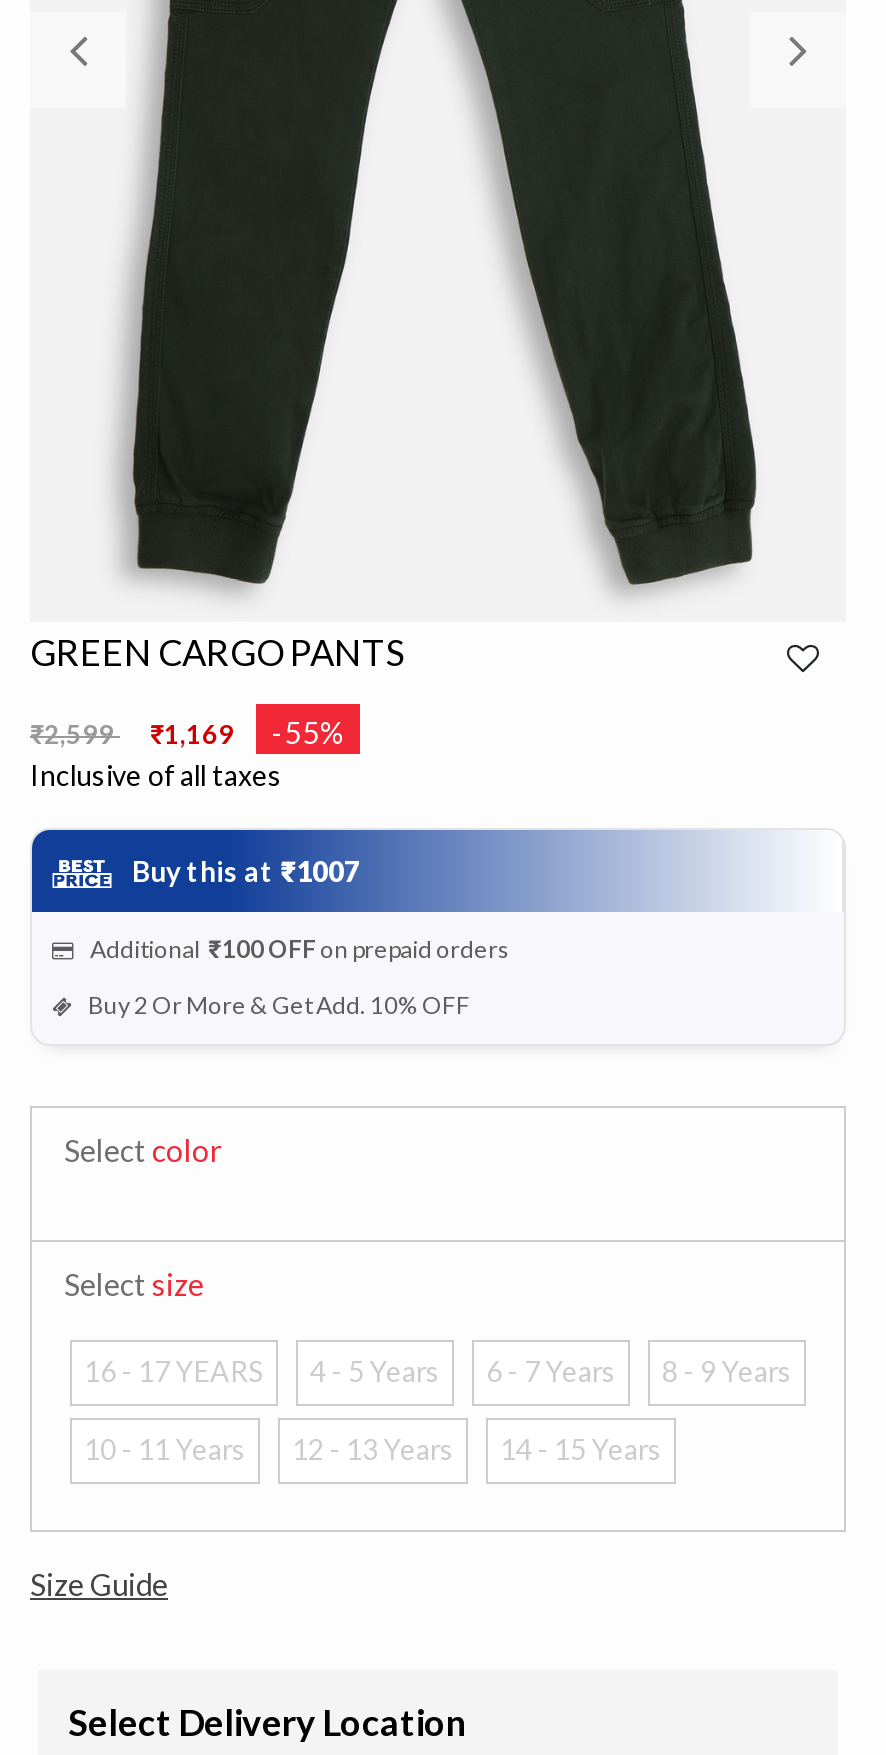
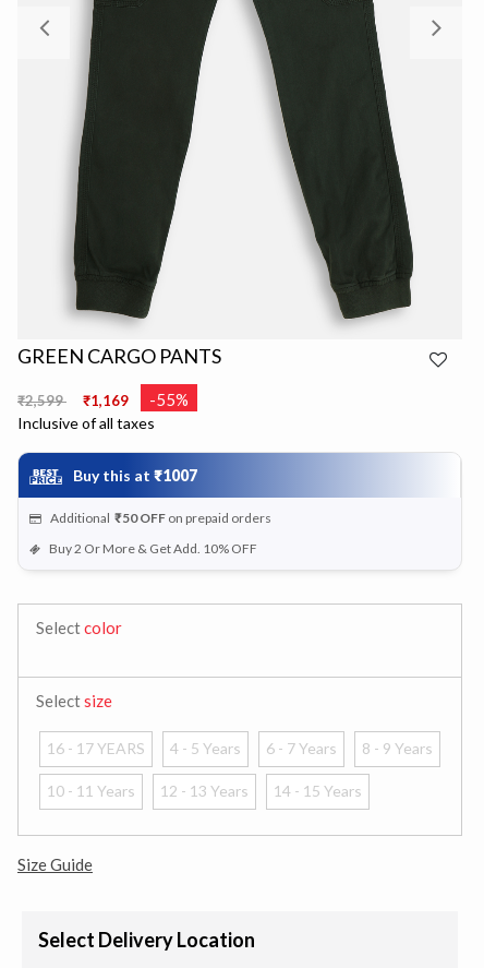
- Additional ₹100 OFF on prepaid orders
+ Additional ₹50 OFF on prepaid orders
